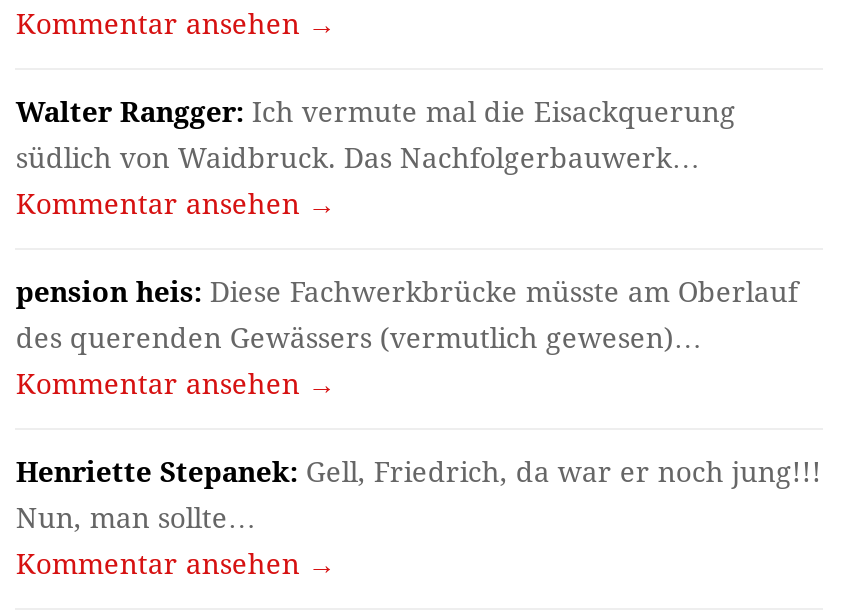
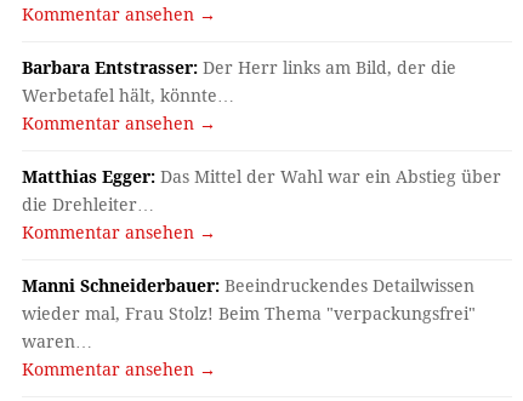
- Walter Rangger: Ich vermute mal die Eisackquerung
- südlich von Waidbruck. Das Nachfolgerbauwerk…
+ Barbara Entstrasser: Der Herr links am Bild, der die
+ Werbetafel hält, könnte…

- pension heis: Diese Fachwerkbrücke müsste am Oberlauf
- des querenden Gewässers (vermutlich gewesen)…
+ Matthias Egger: Das Mittel der Wahl war ein Abstieg über
+ die Drehleiter…

- Henriette Stepanek: Gell, Friedrich, da war er noch jung!!!
- Nun, man sollte…
+ Manni Schneiderbauer: Beeindruckendes Detailwissen
+ wieder mal, Frau Stolz! Beim Thema "verpackungsfrei"
+ waren…
